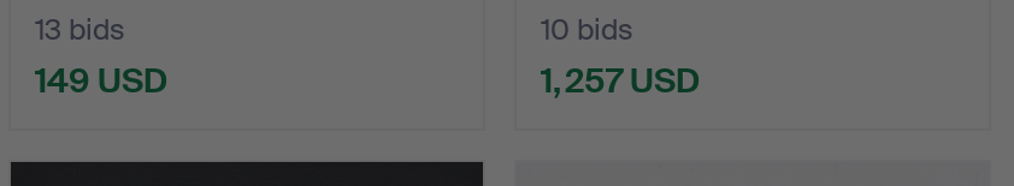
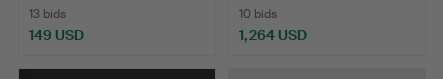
- 1,257 USD
+ 1,264 USD
